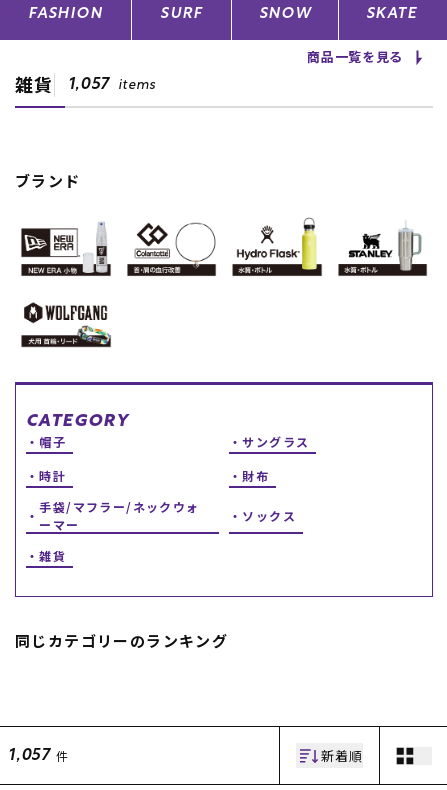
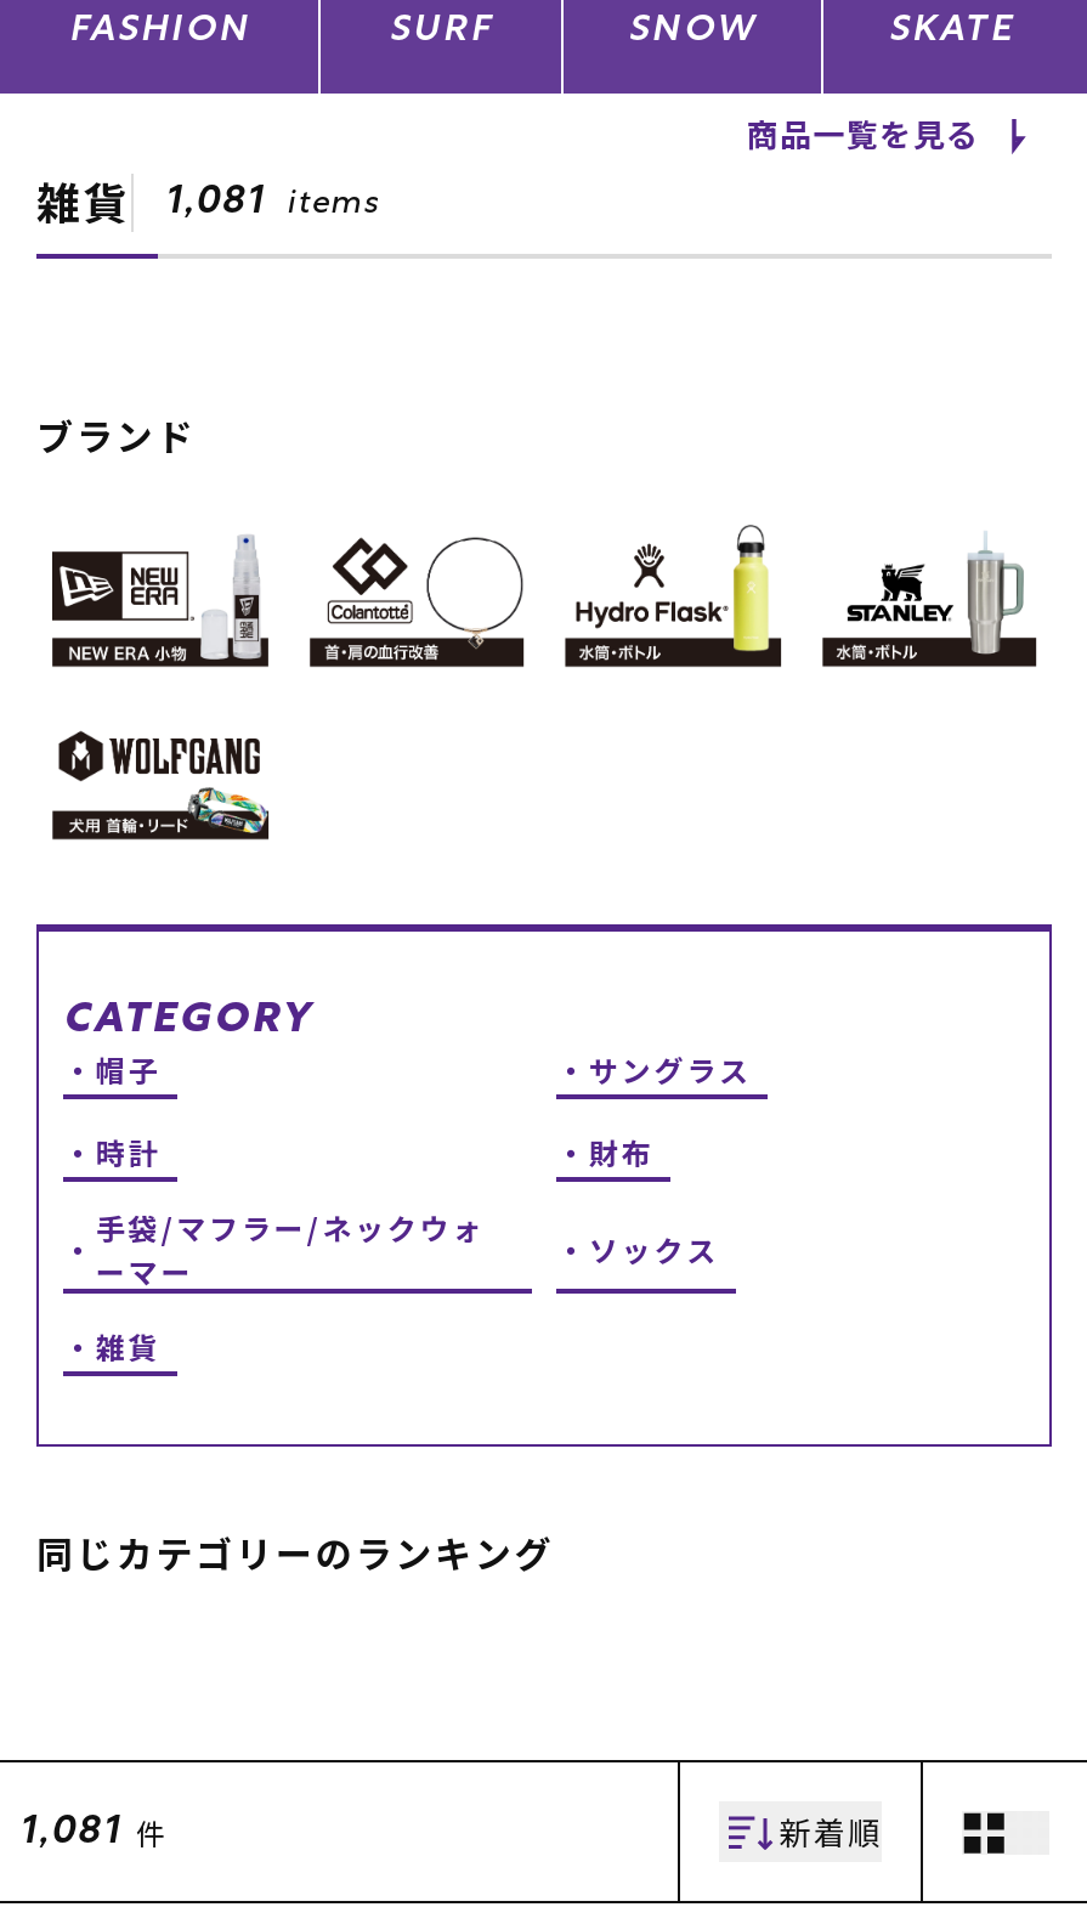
- 雑貨 1,057 items
+ 雑貨 1,081 items

- 1,057 件
+ 1,081 件
